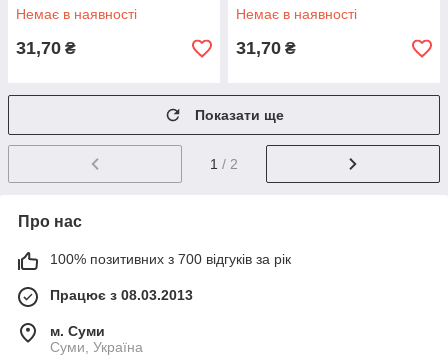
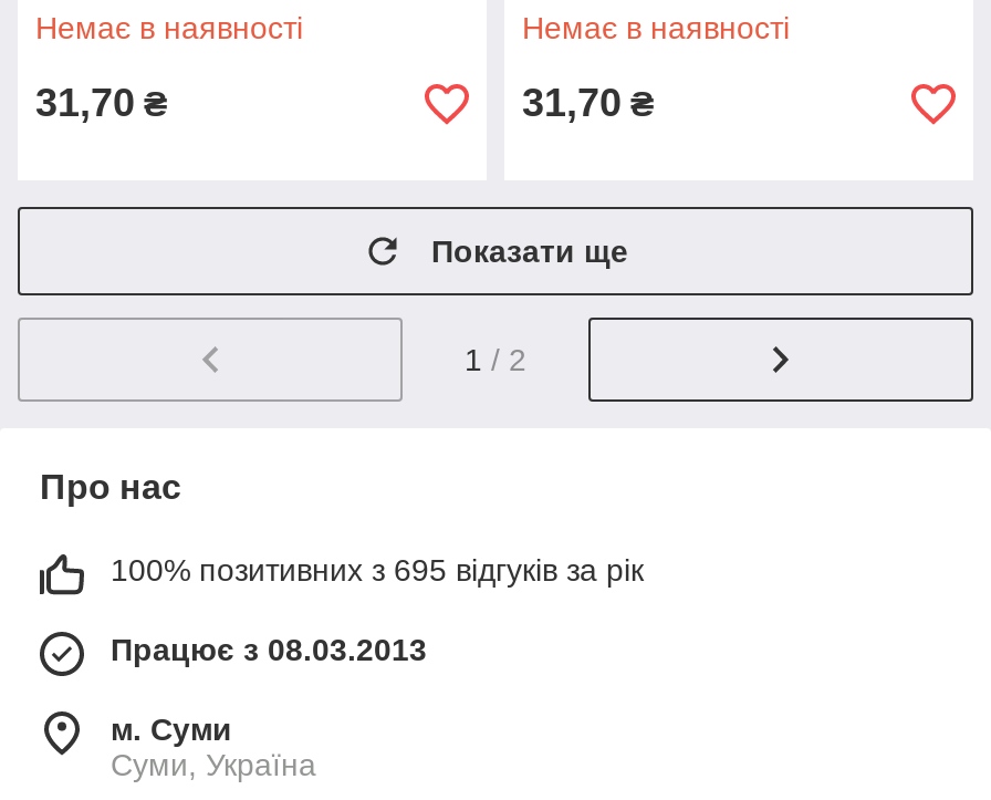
- 100% позитивних з 700 відгуків за рік
+ 100% позитивних з 695 відгуків за рік
